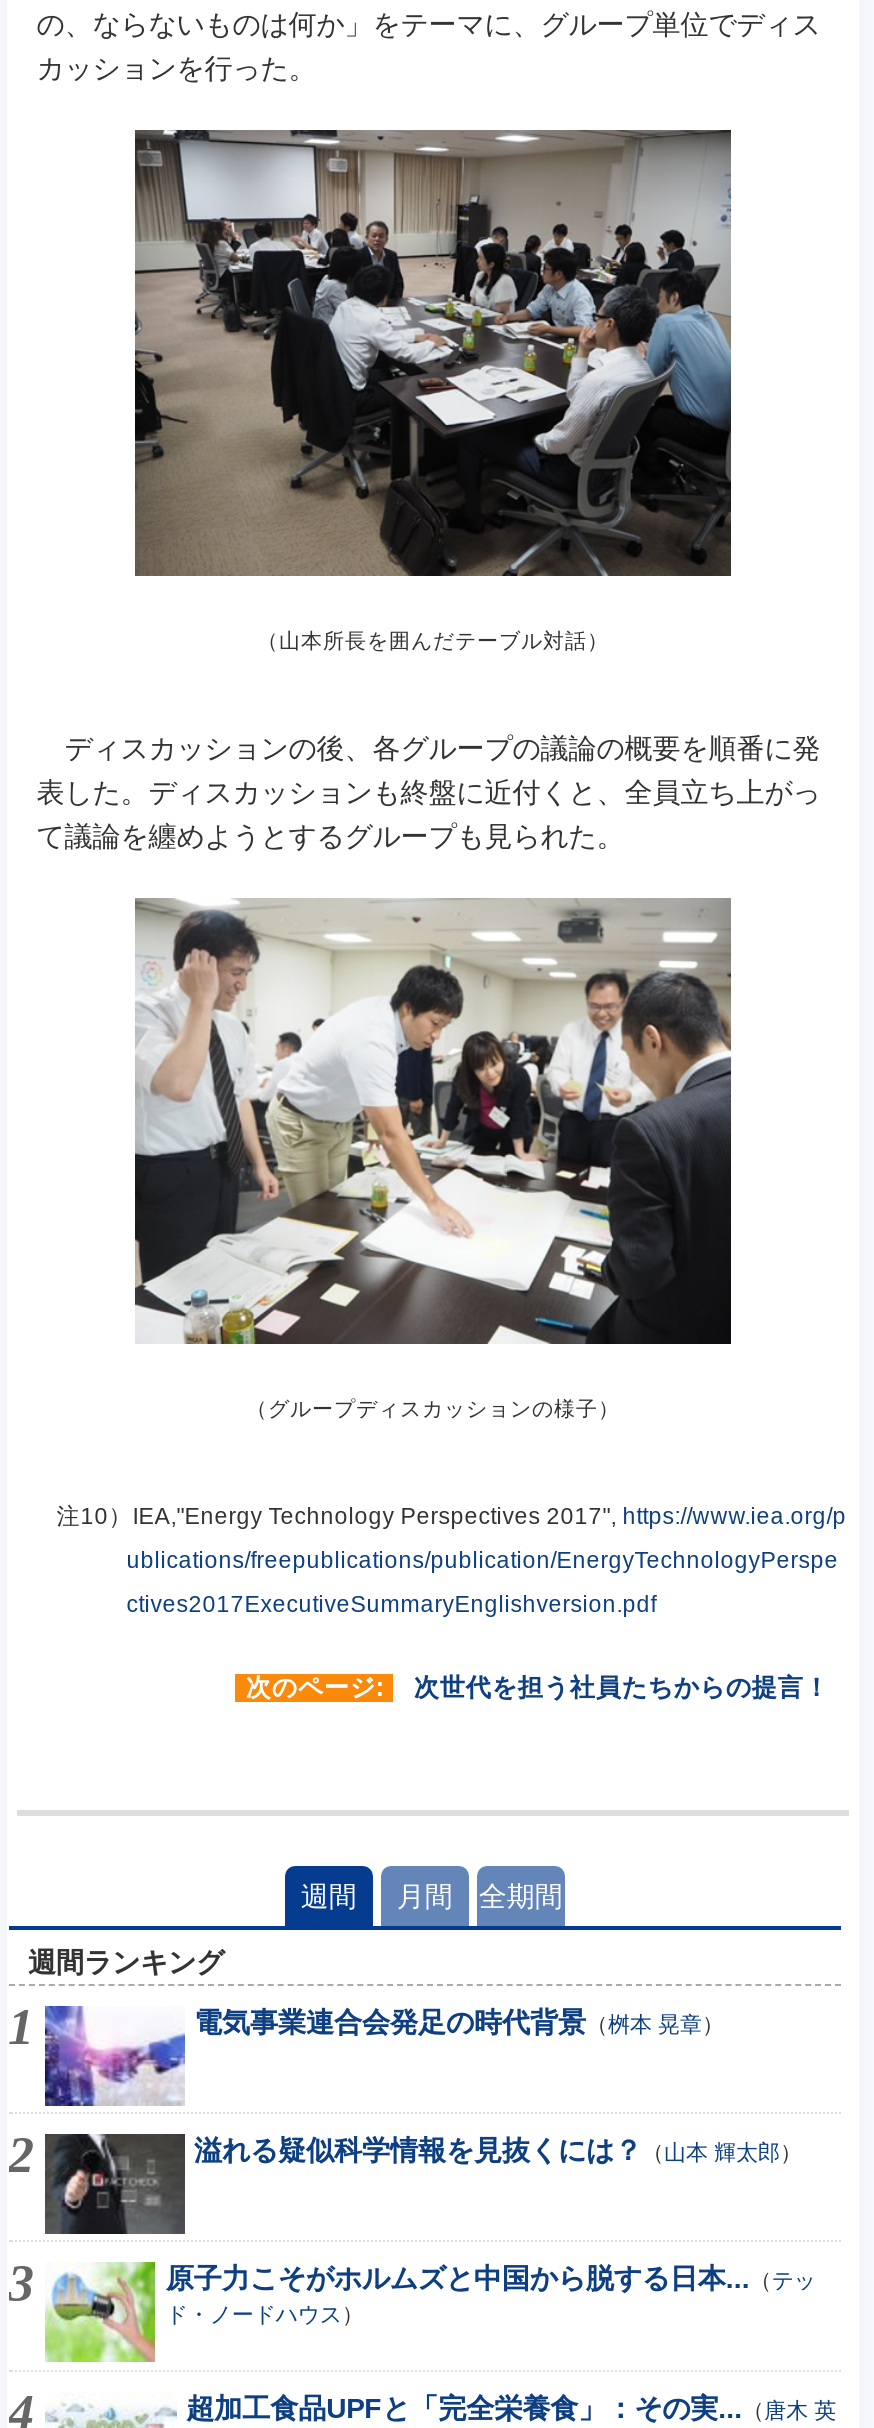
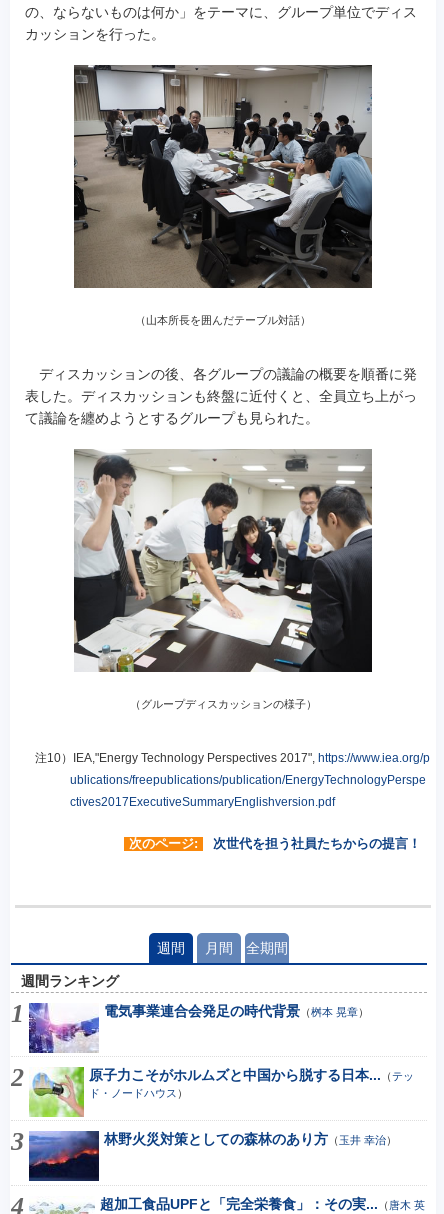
- [image]
- 溢れる疑似科学情報を見抜くには？（山本 輝太郎）

moved up: [image] | 原子力こそがホルムズと中国から脱する日本...（テッ | ド・ノードハウス）

+ [image]
+ 林野火災対策としての森林のあり方（玉井 幸治）
